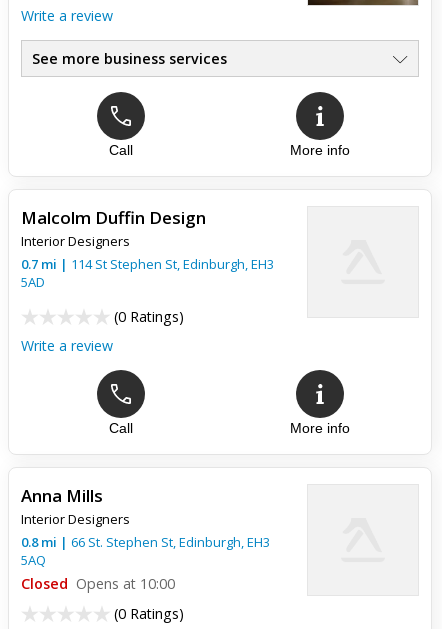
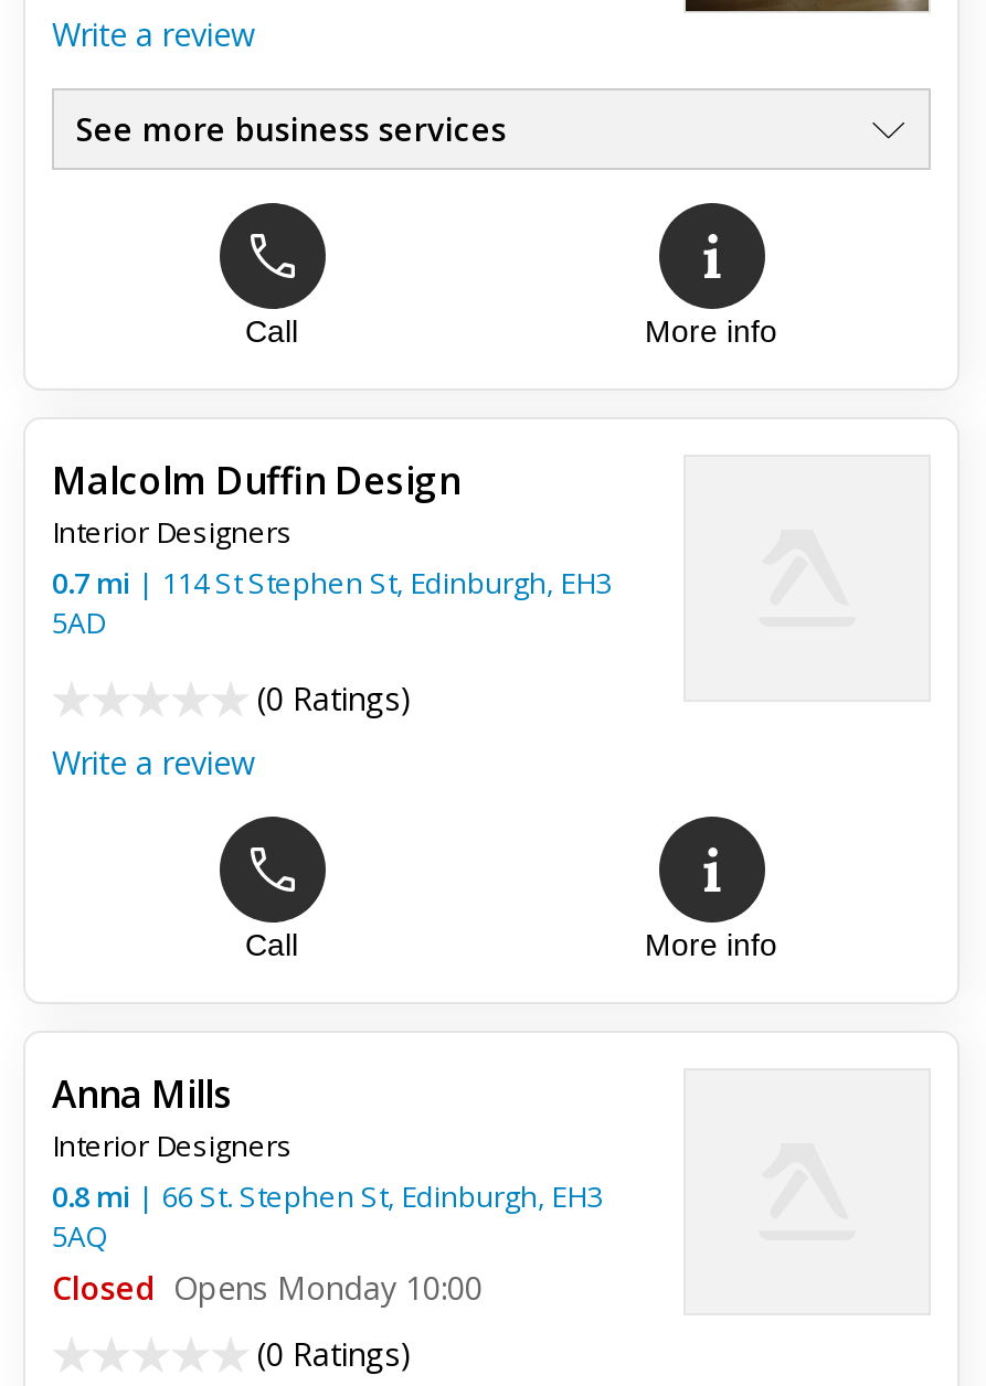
- Closed Opens at 10:00
+ Closed Opens Monday 10:00
